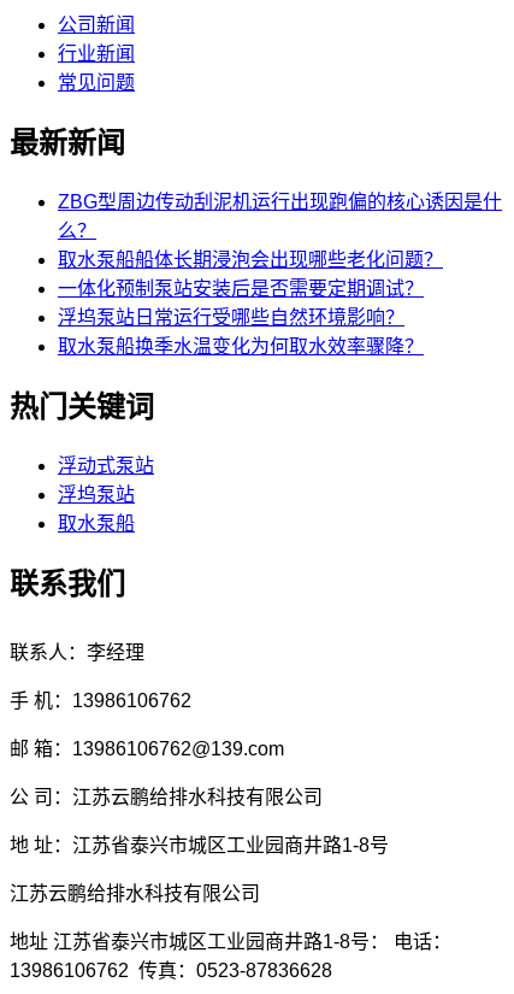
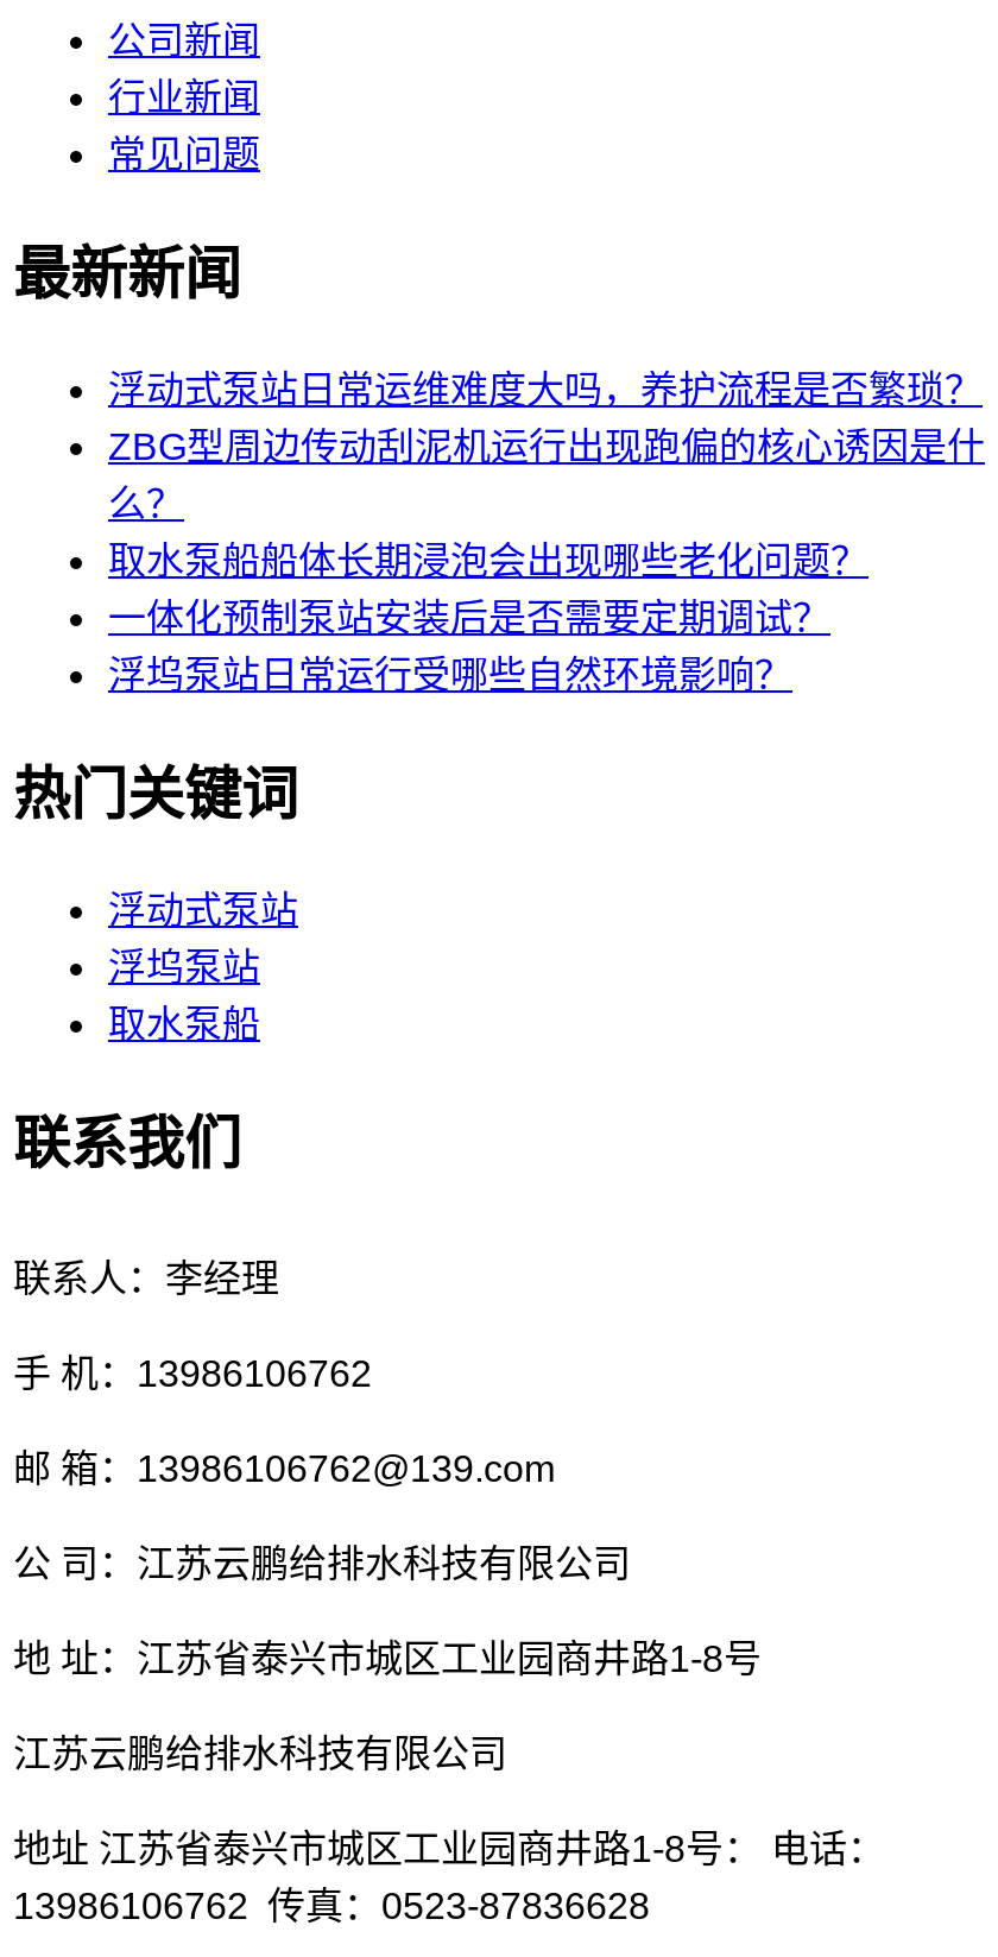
+ 浮动式泵站日常运维难度大吗，养护流程是否繁琐？

moved down: ZBG型周边传动刮泥机运行出现跑偏的核心诱因是什 | 么？ | 取水泵船船体长期浸泡会出现哪些老化问题？ | 一体化预制泵站安装后是否需要定期调试？ | 浮坞泵站日常运行受哪些自然环境影响？

- 取水泵船换季水温变化为何取水效率骤降？
